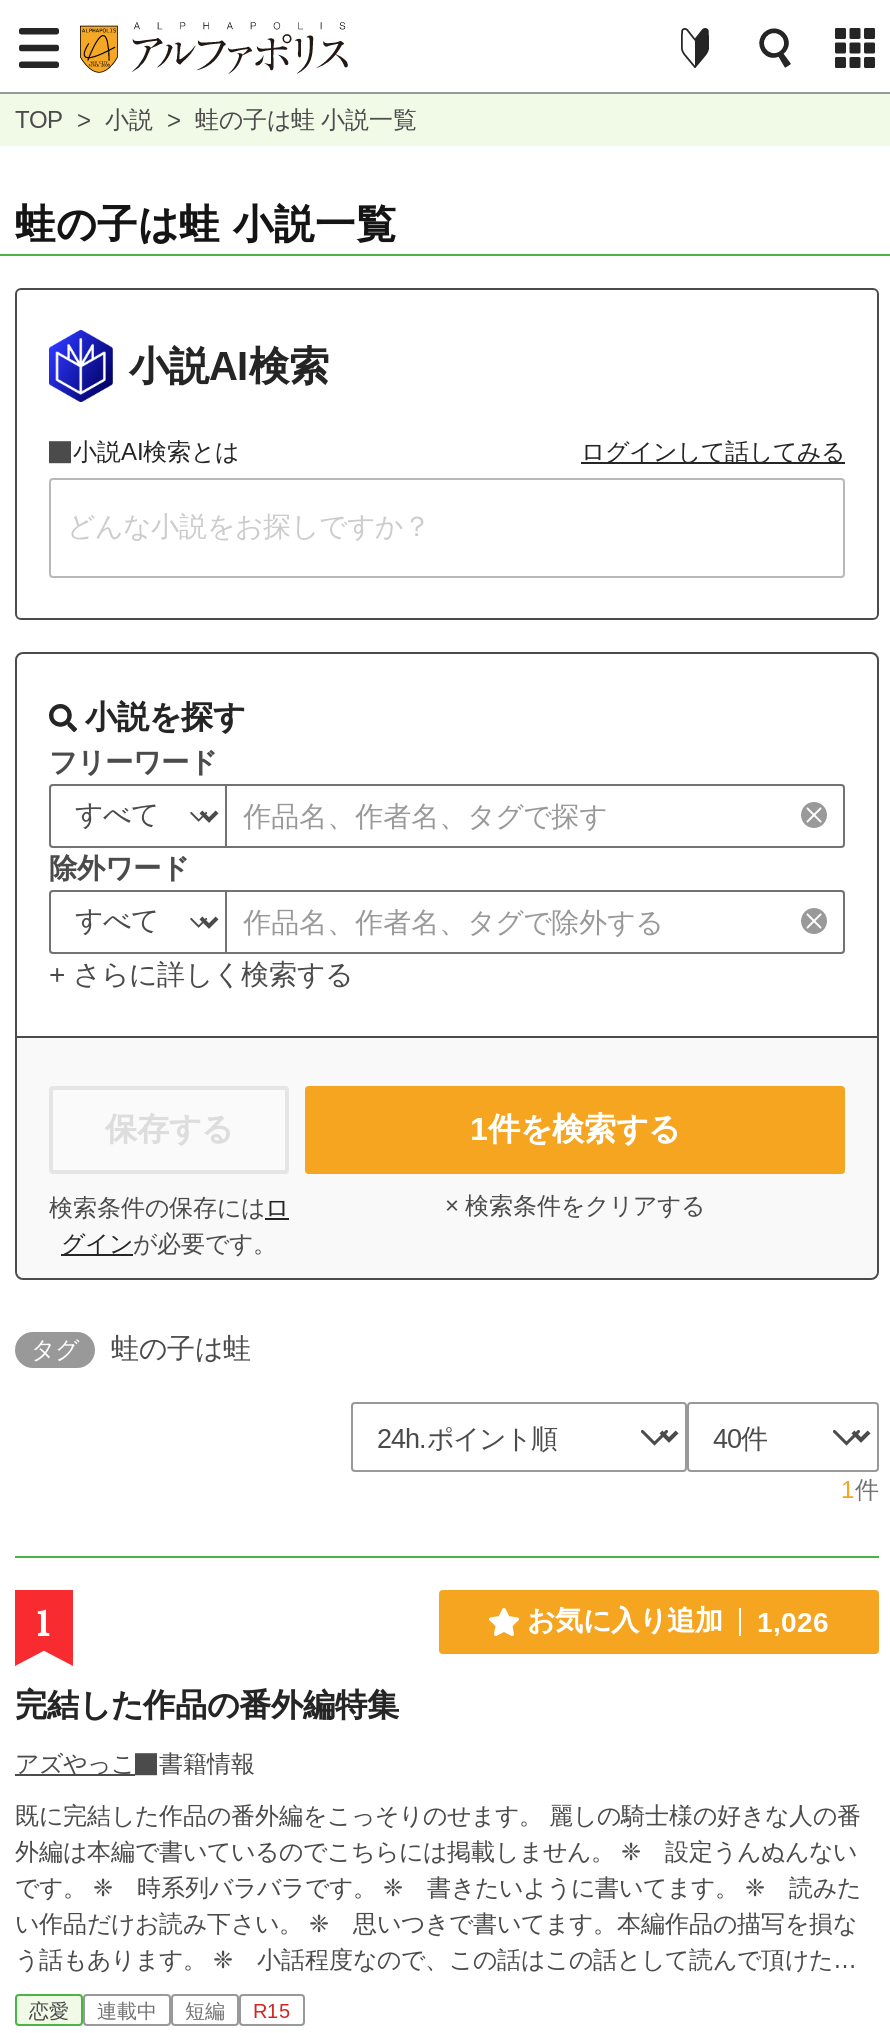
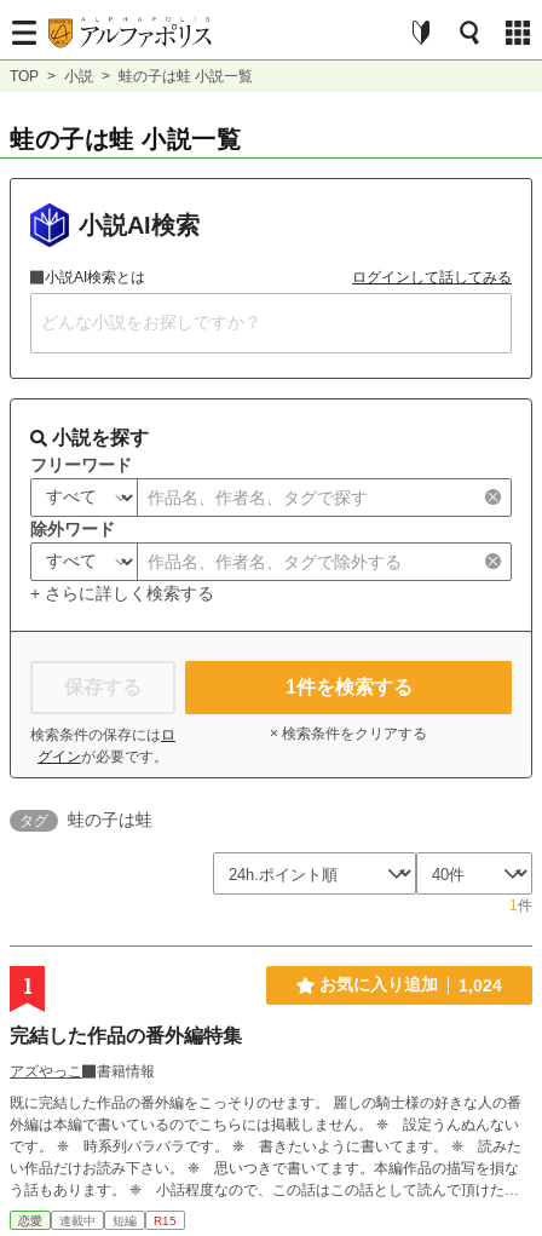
- お気に入り追加 1,026
+ お気に入り追加 1,024
